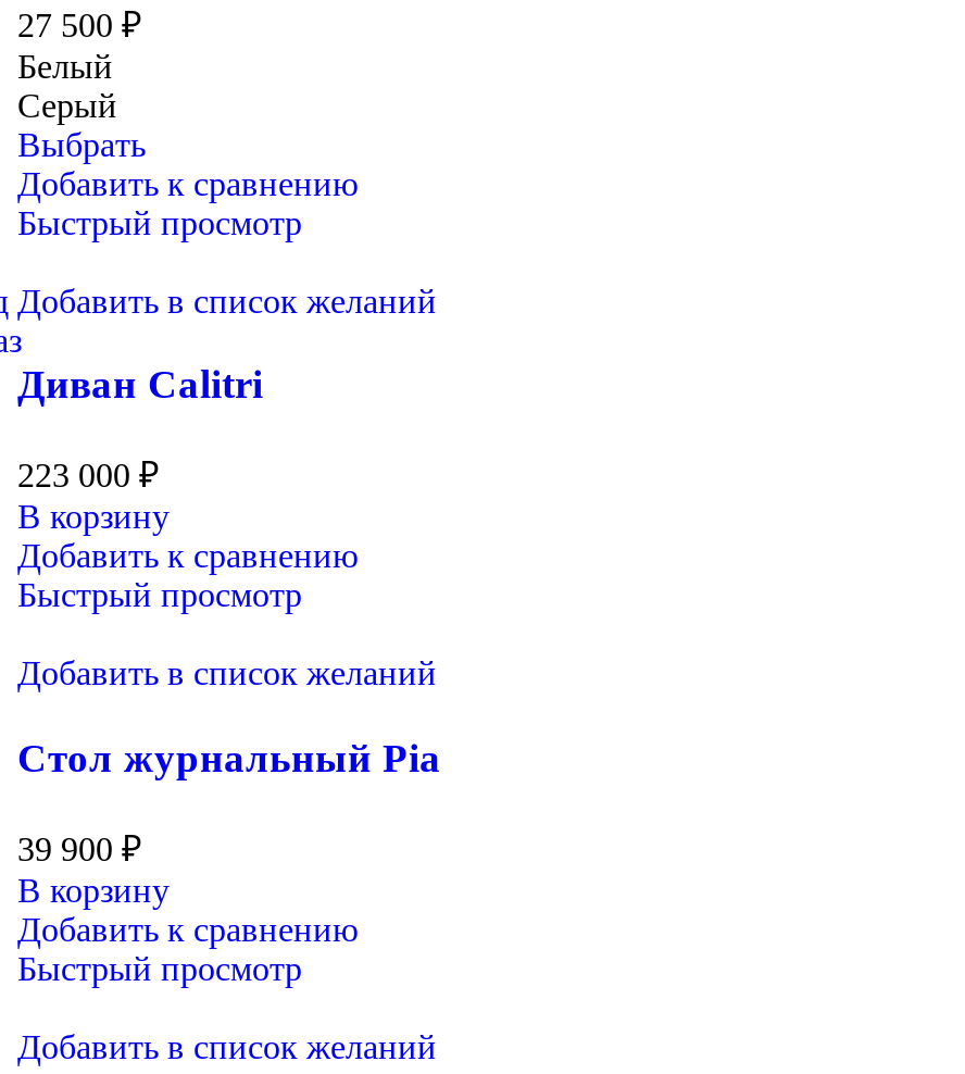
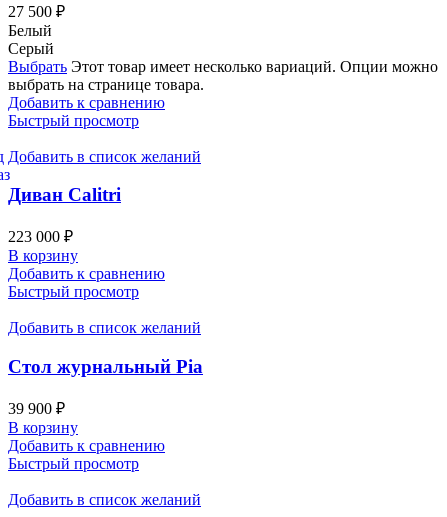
- Выбрать
+ Выбрать Этот товар имеет несколько вариаций. Опции можно
+ выбрать на странице товара.
